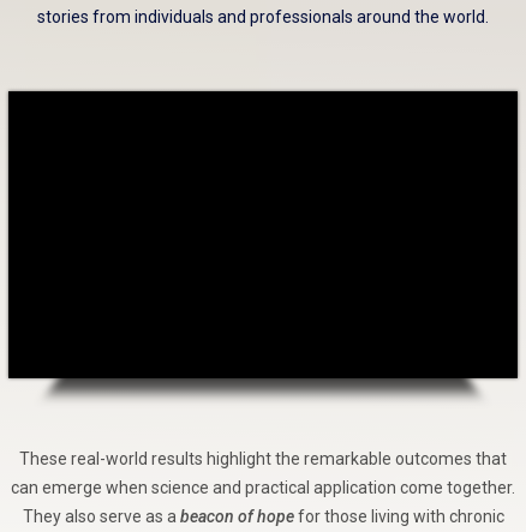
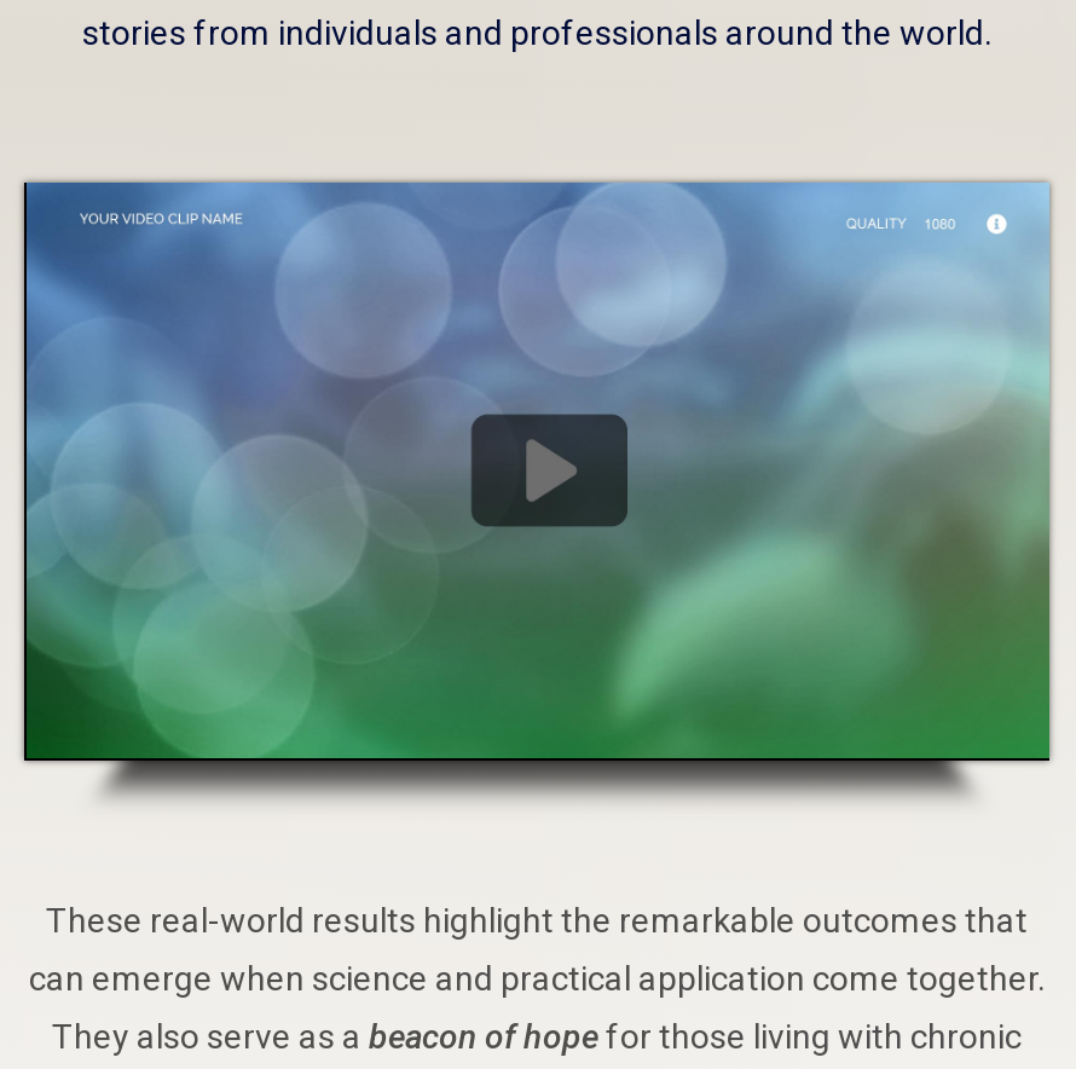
+ [image]
